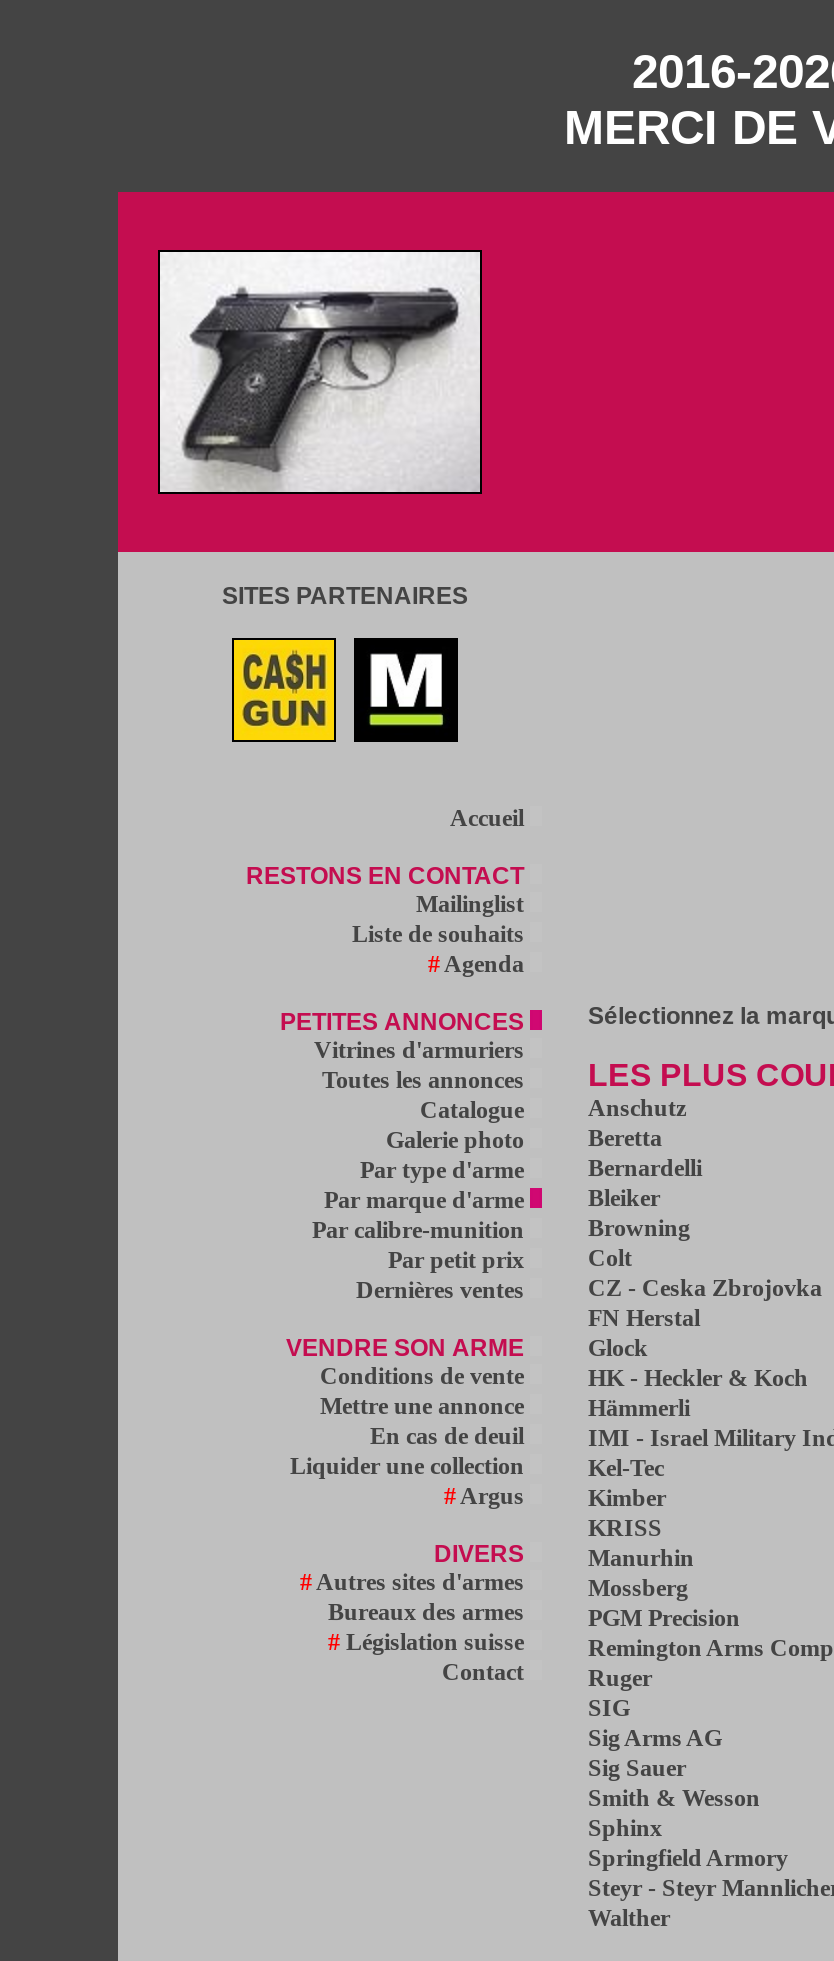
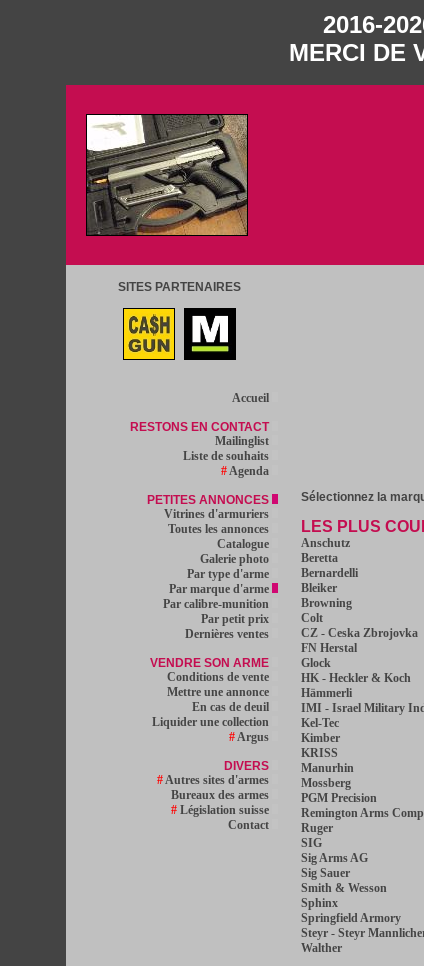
- [image]
+ [image]
